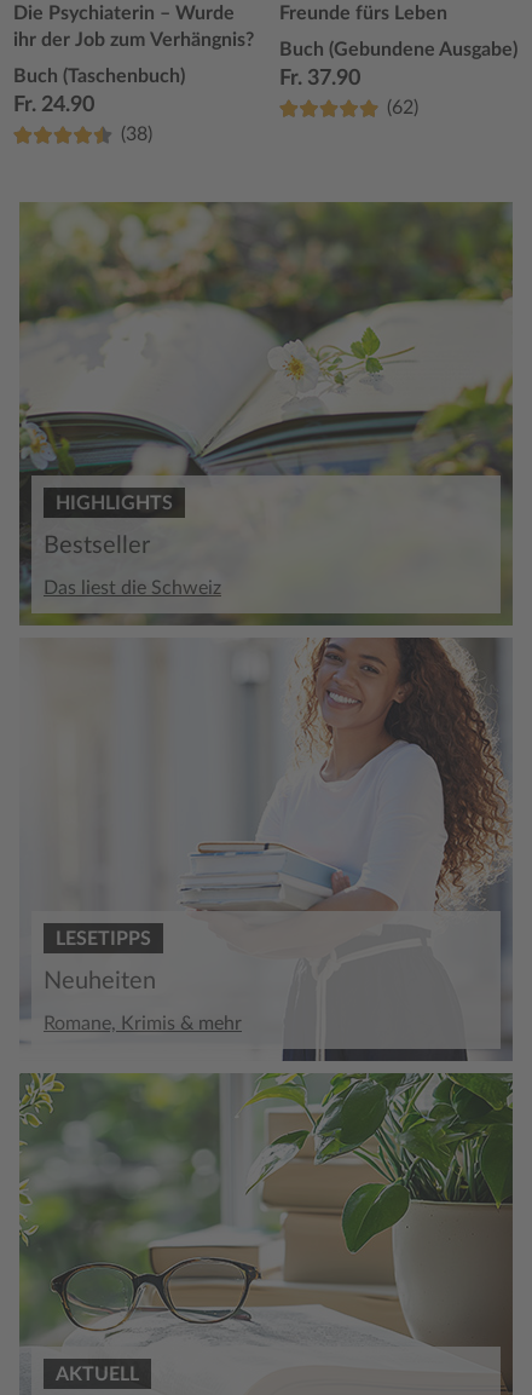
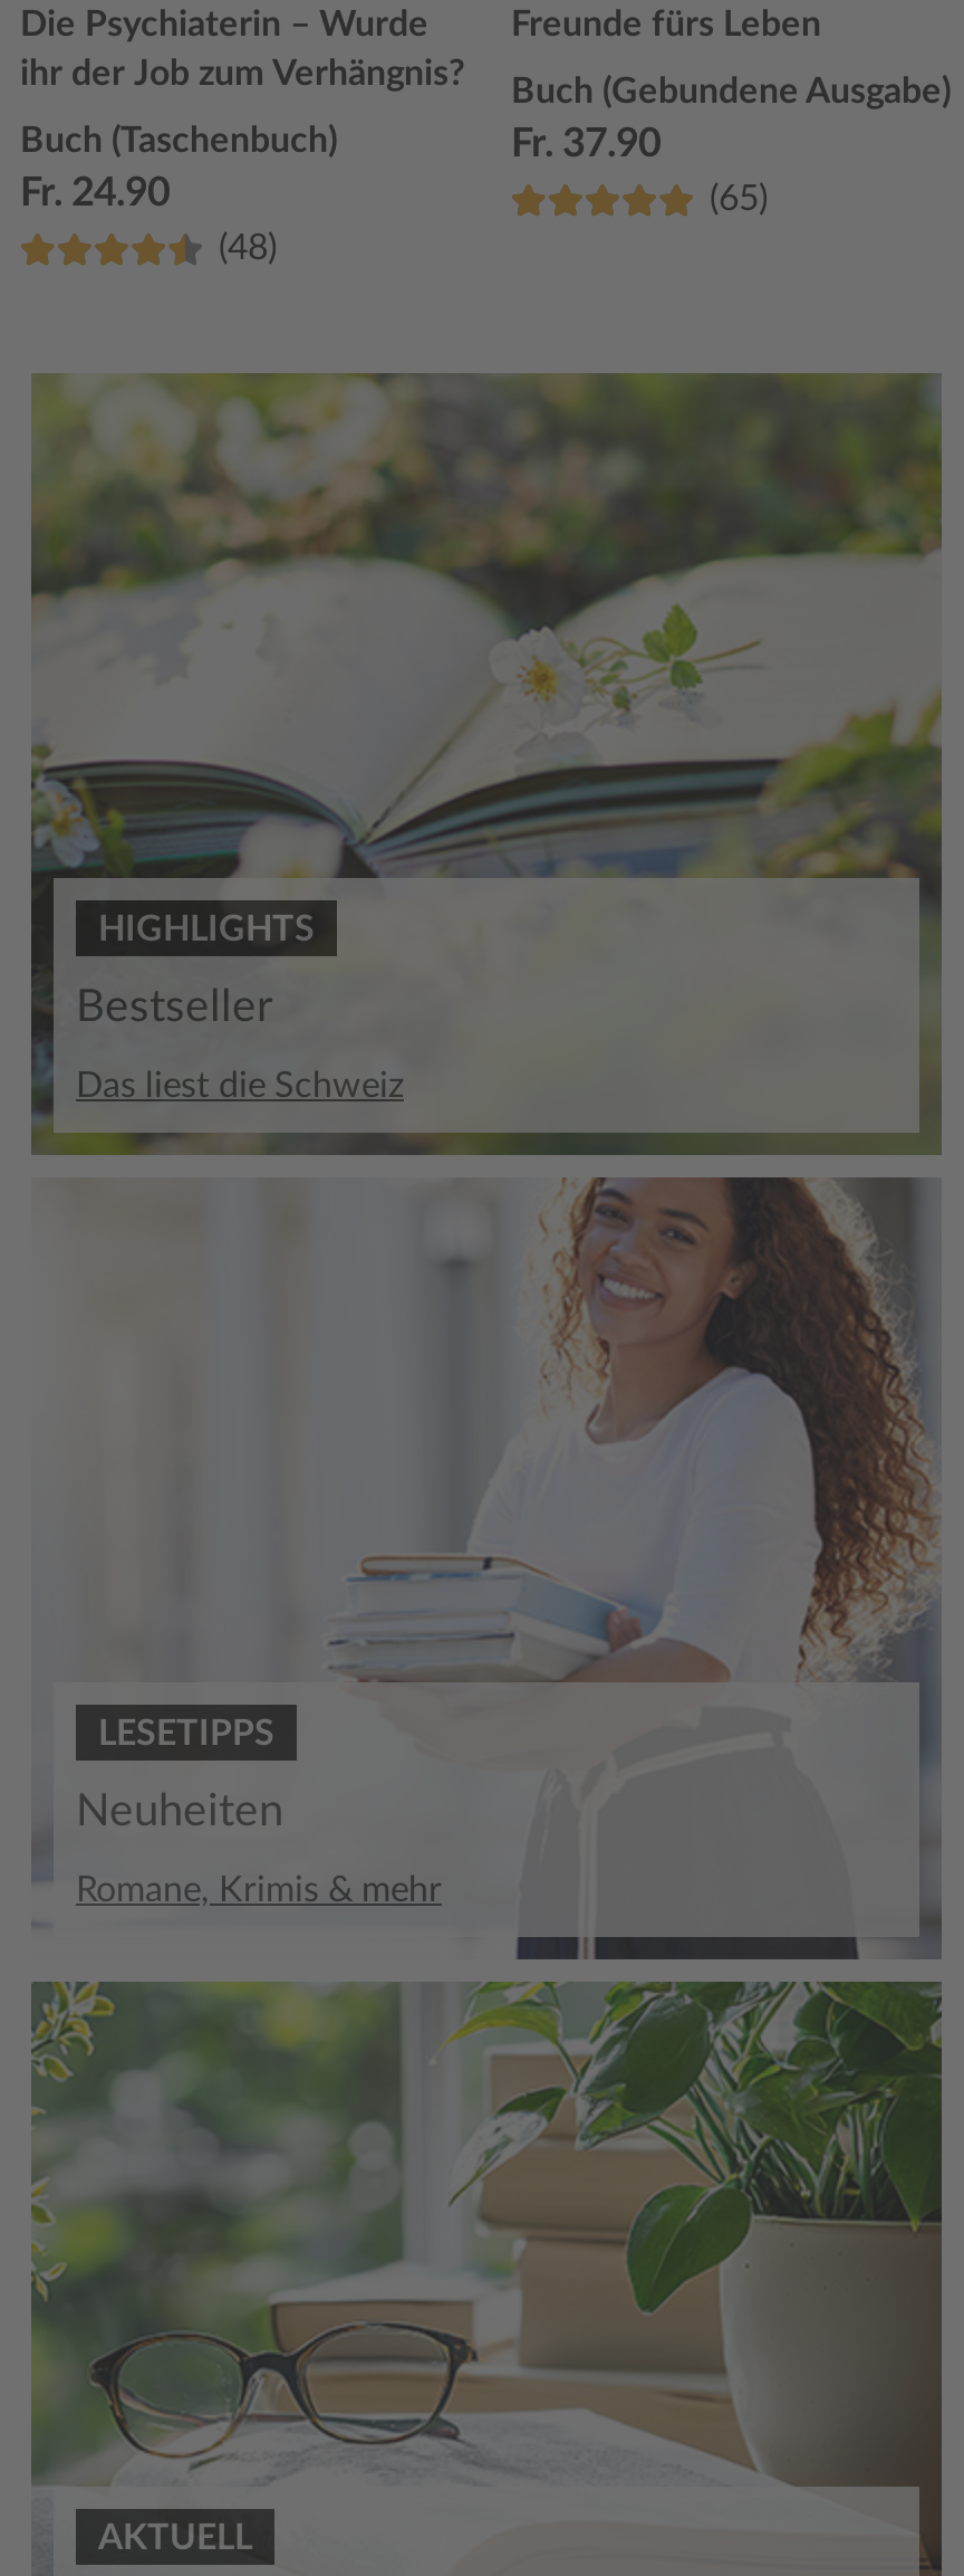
- (62)
+ (65)

- (38)
+ (48)
